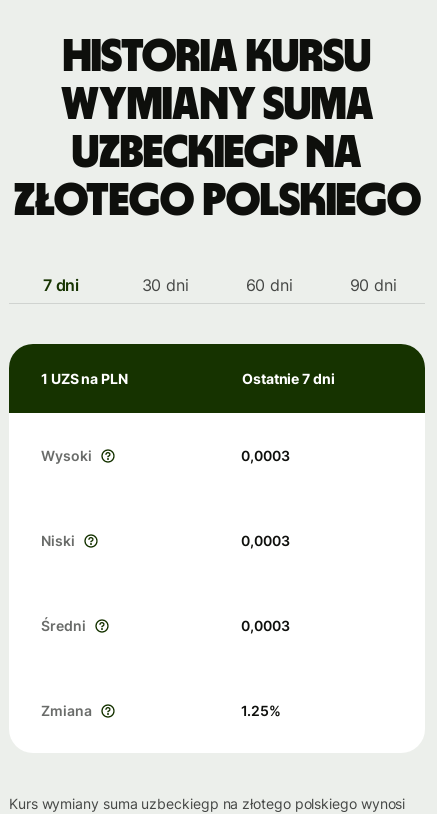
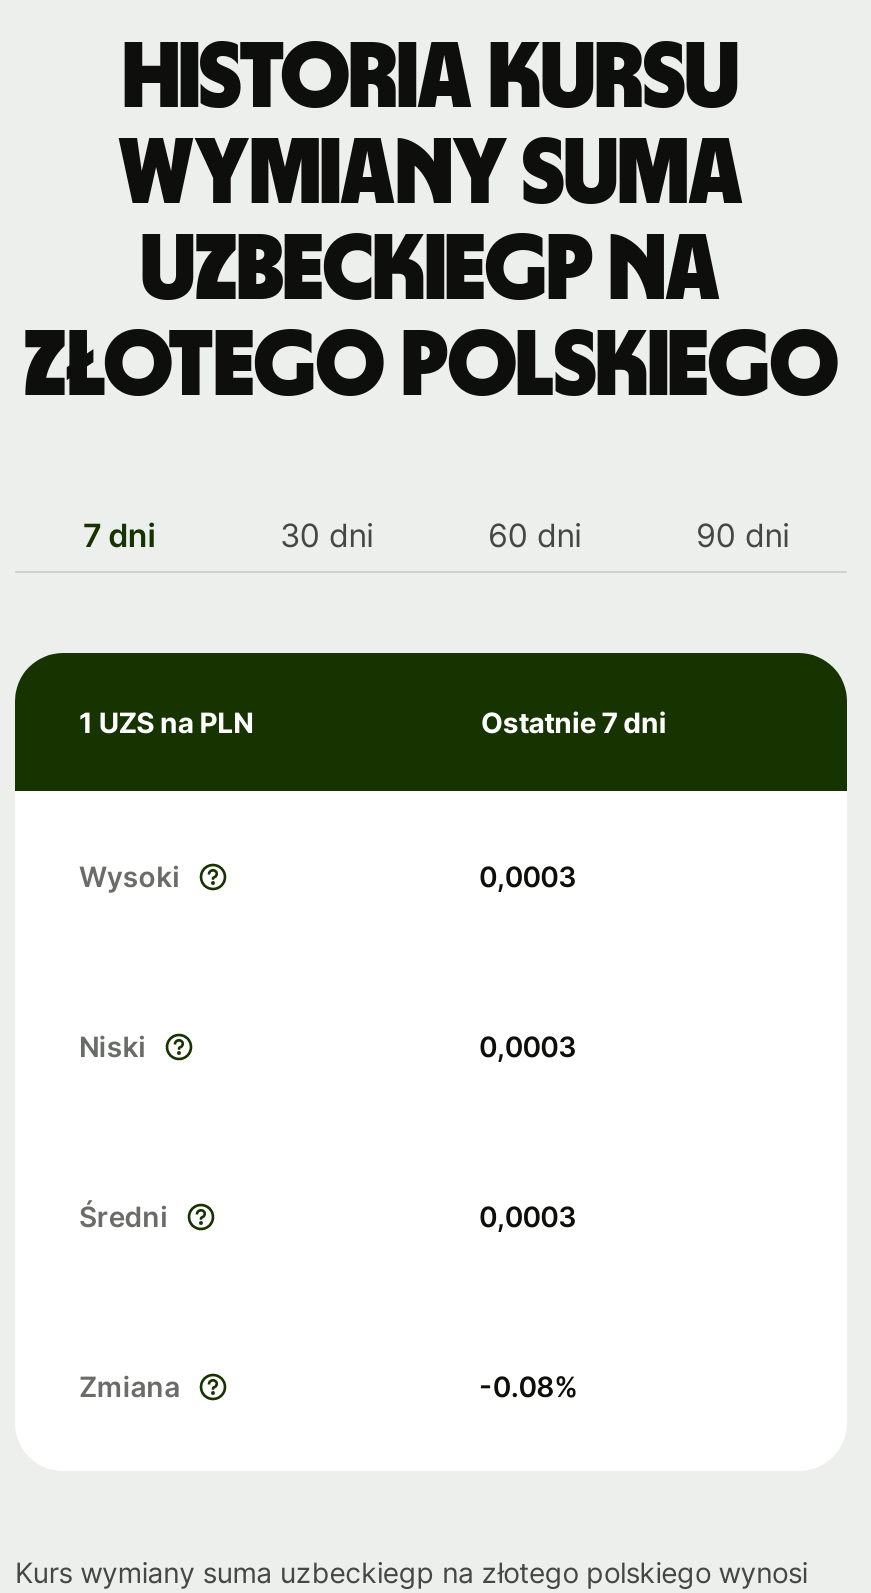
- 1.25%
+ -0.08%
